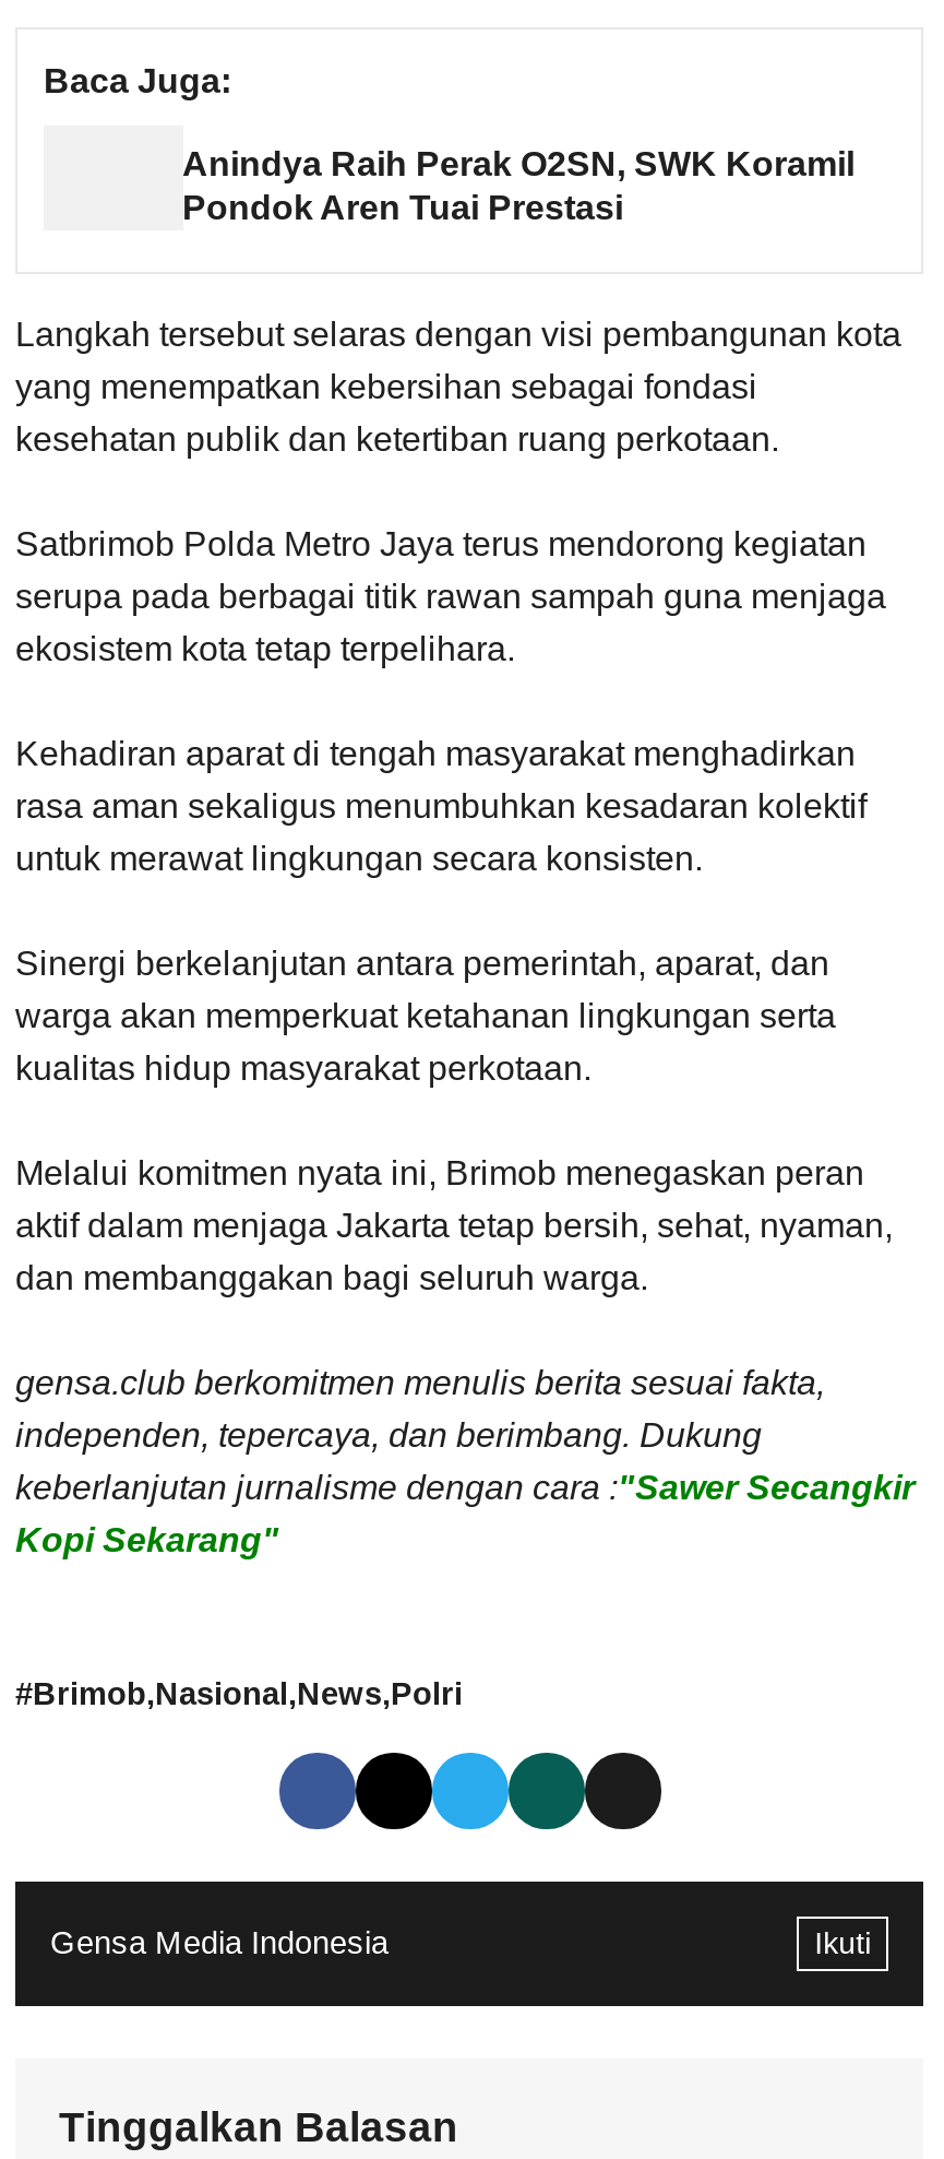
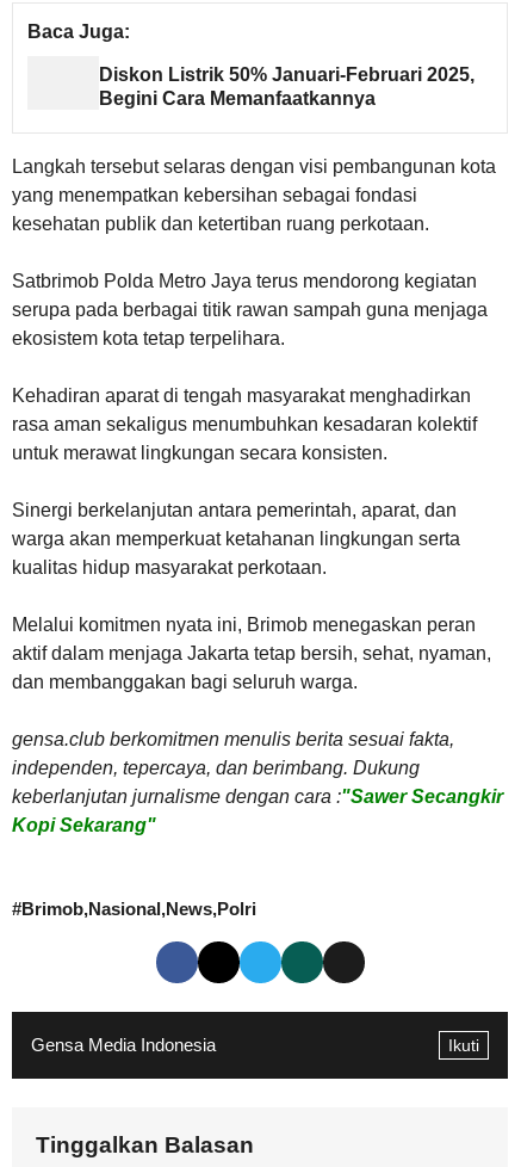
- Anindya Raih Perak O2SN, SWK Koramil
- Pondok Aren Tuai Prestasi
+ Diskon Listrik 50% Januari-Februari 2025,
+ Begini Cara Memanfaatkannya
